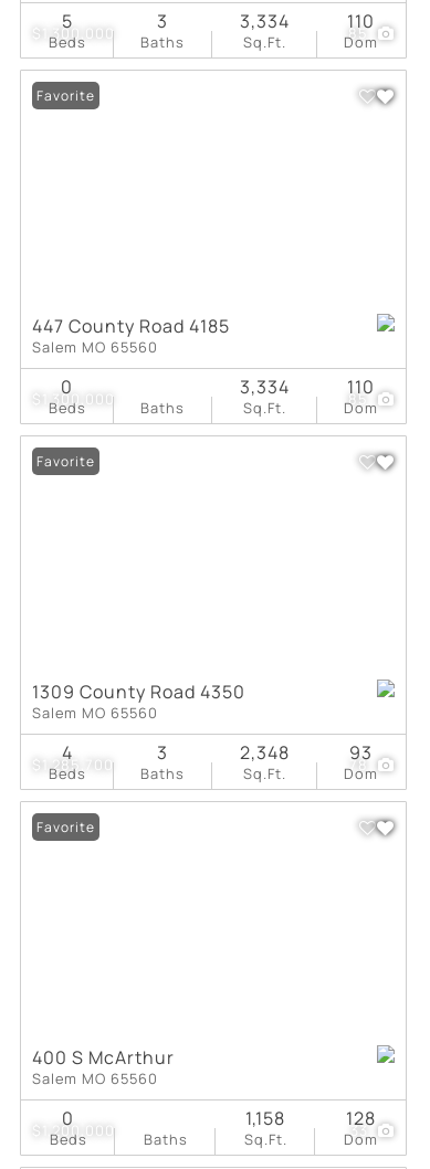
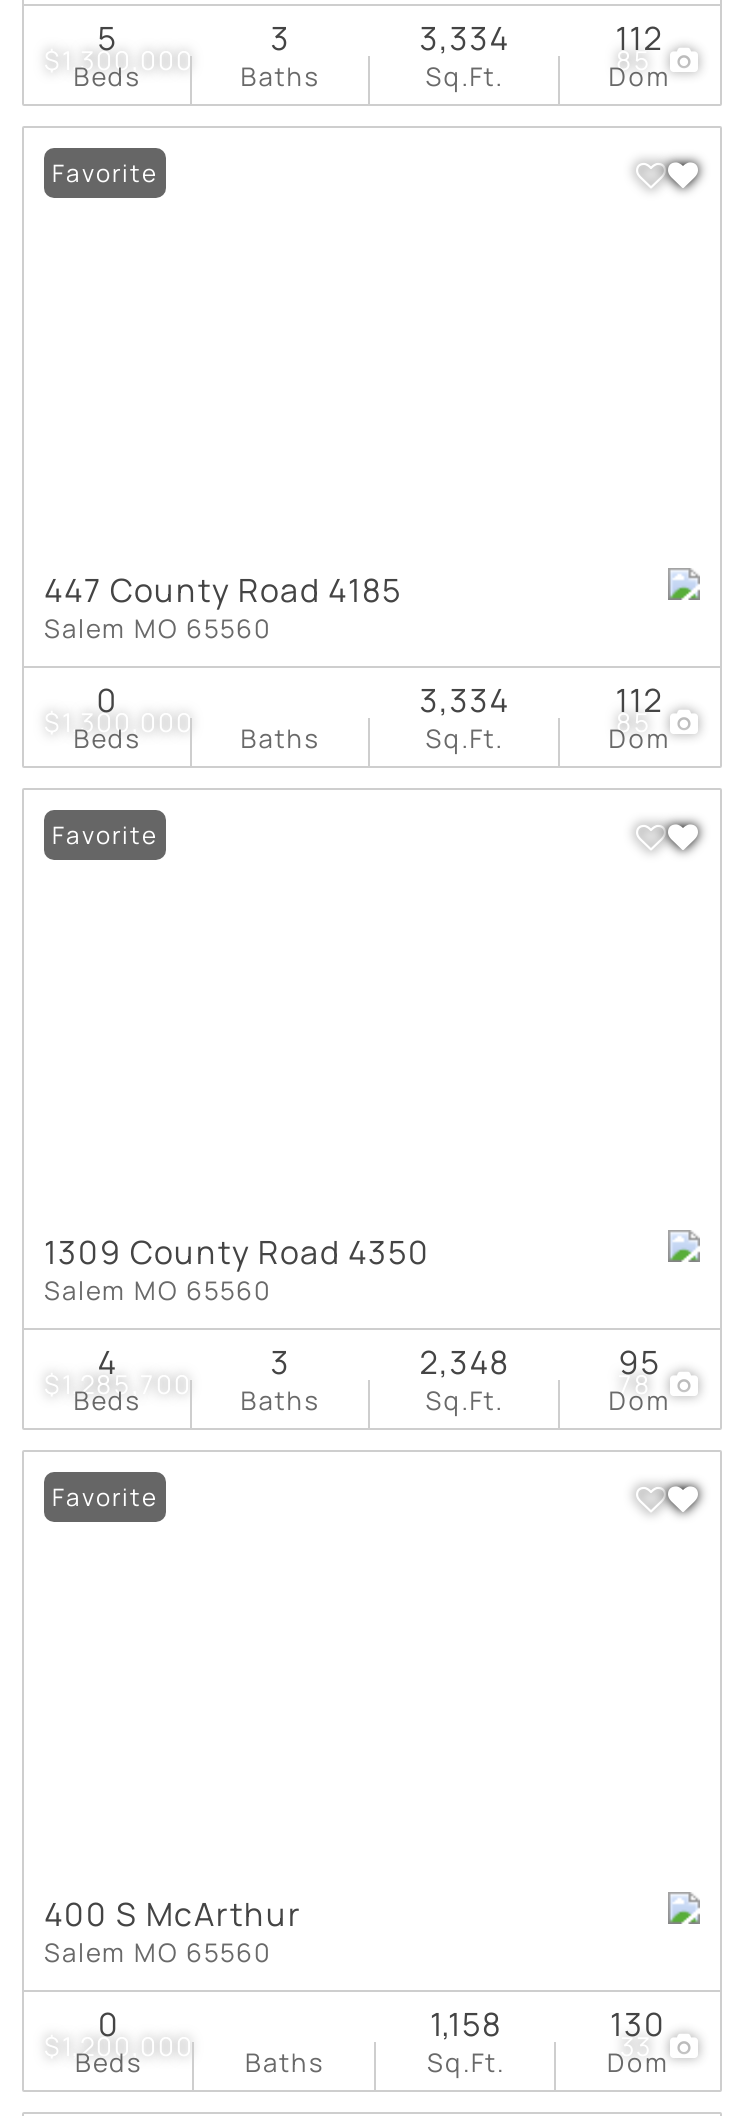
- 110
+ 112

- 110
+ 112

- 93
+ 95

- 128
+ 130
